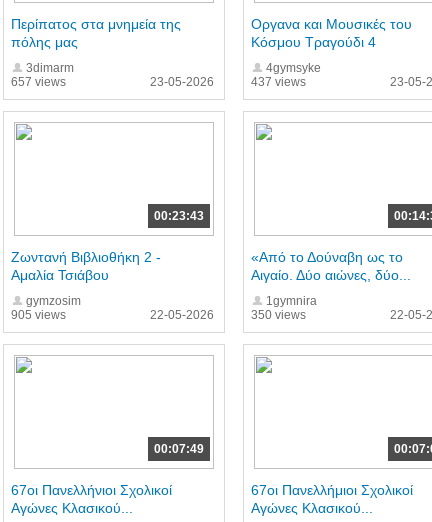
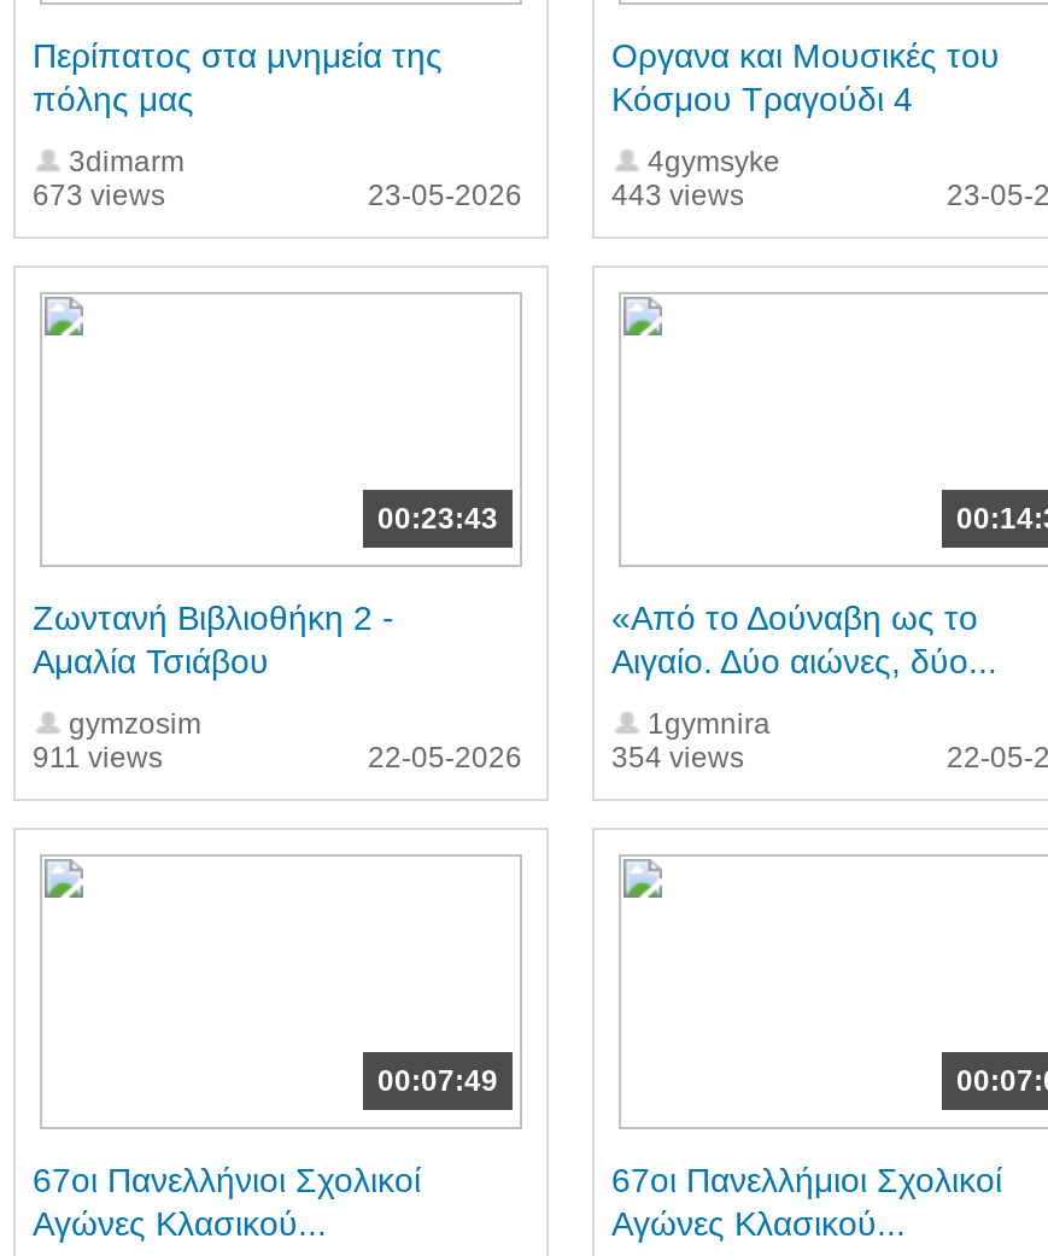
- 657 views
+ 673 views

- 437 views
+ 443 views

- 905 views
+ 911 views

- 350 views
+ 354 views
